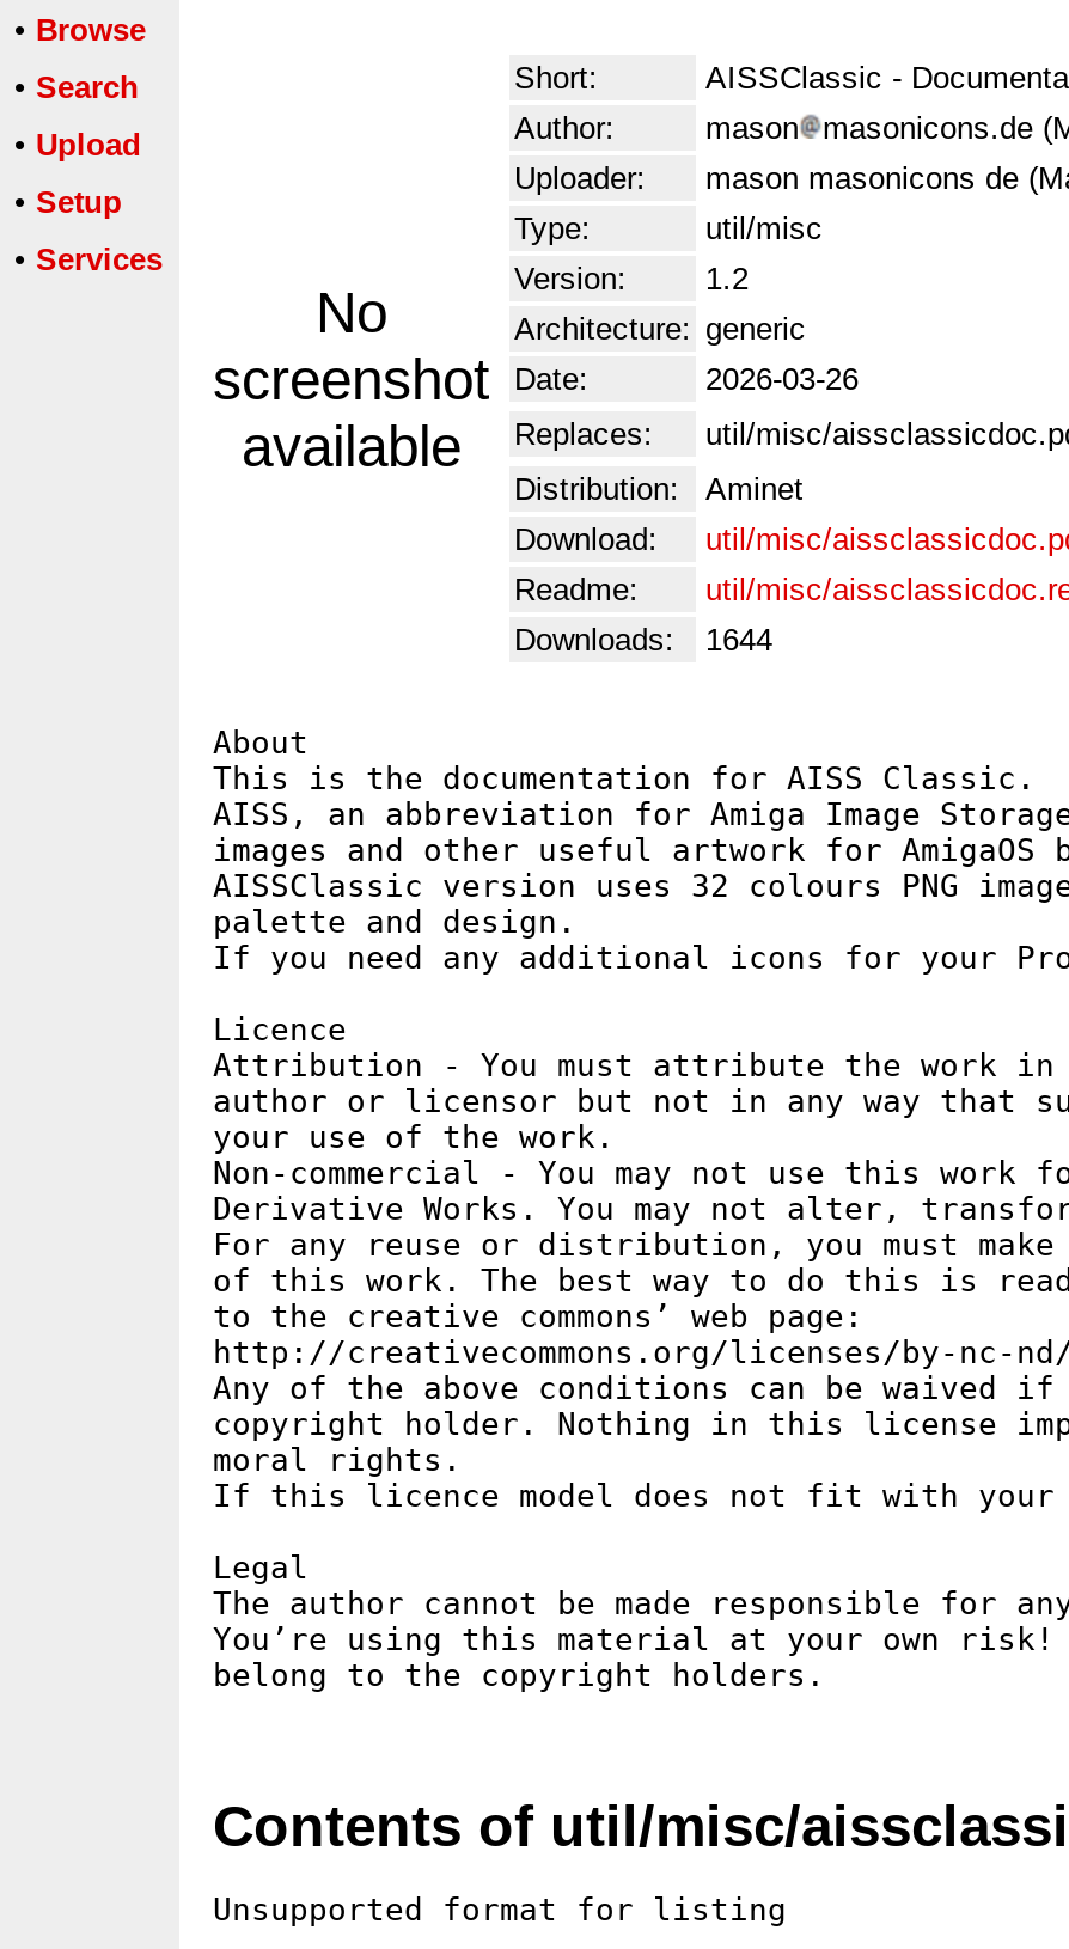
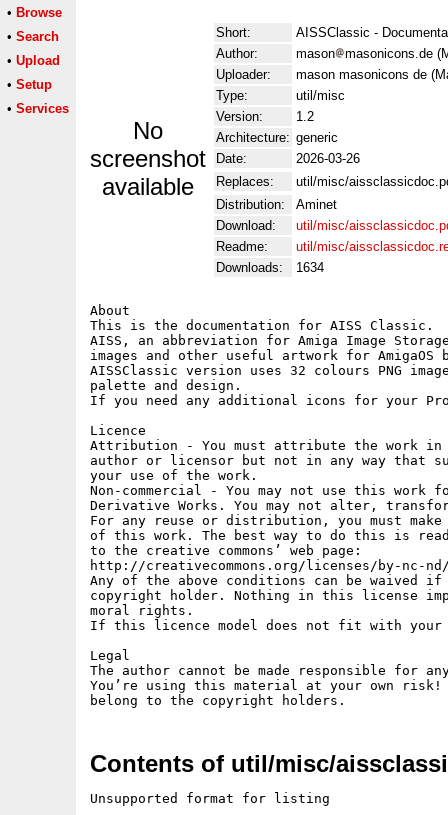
- Downloads: 1644
+ Downloads: 1634
